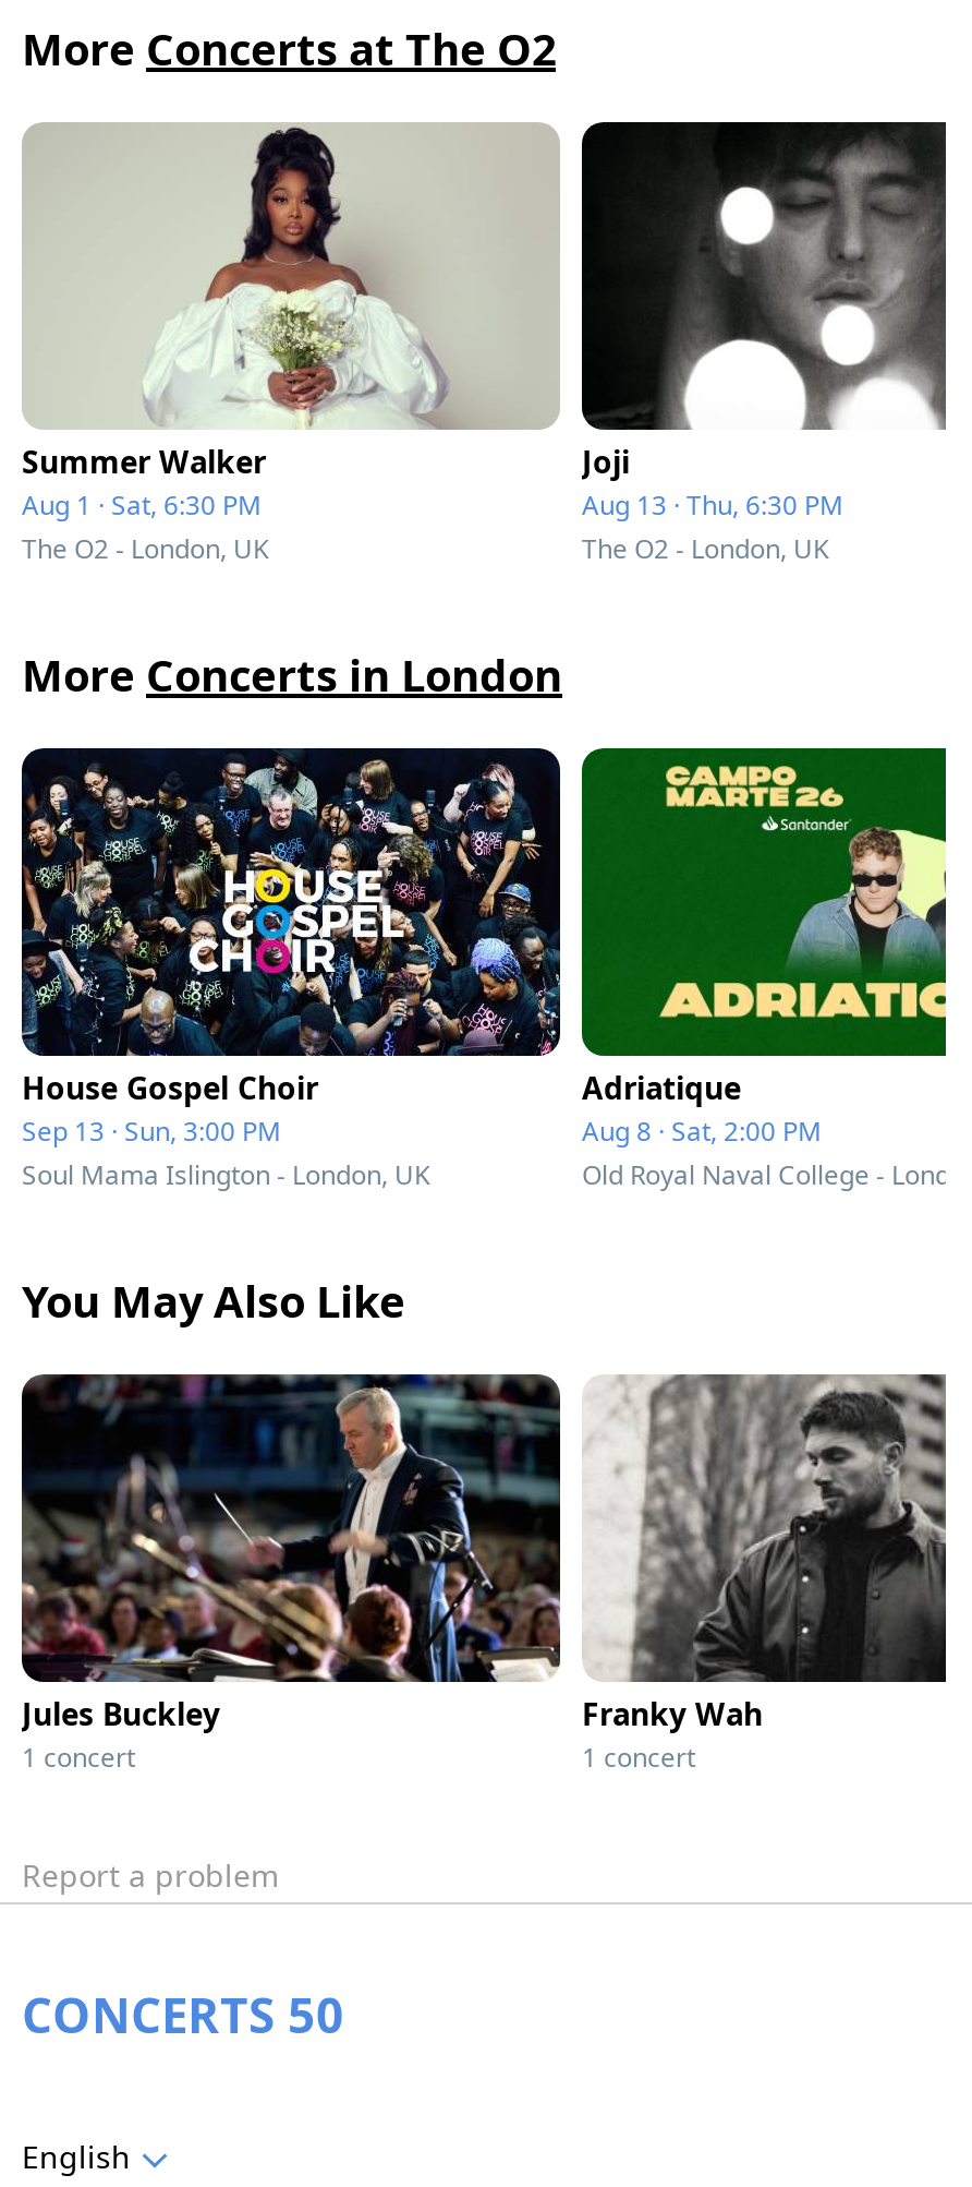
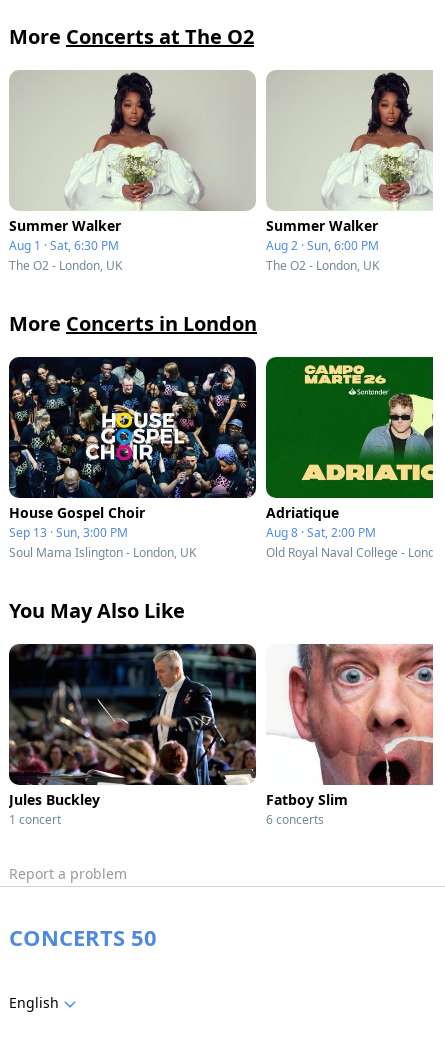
- [image]
- Joji
- Aug 13 · Thu, 6:30 PM
+ [image]
+ Summer Walker
+ Aug 2 · Sun, 6:00 PM

- [image]
- Franky Wah
- 1 concert
+ [image]
+ Fatboy Slim
+ 6 concerts
